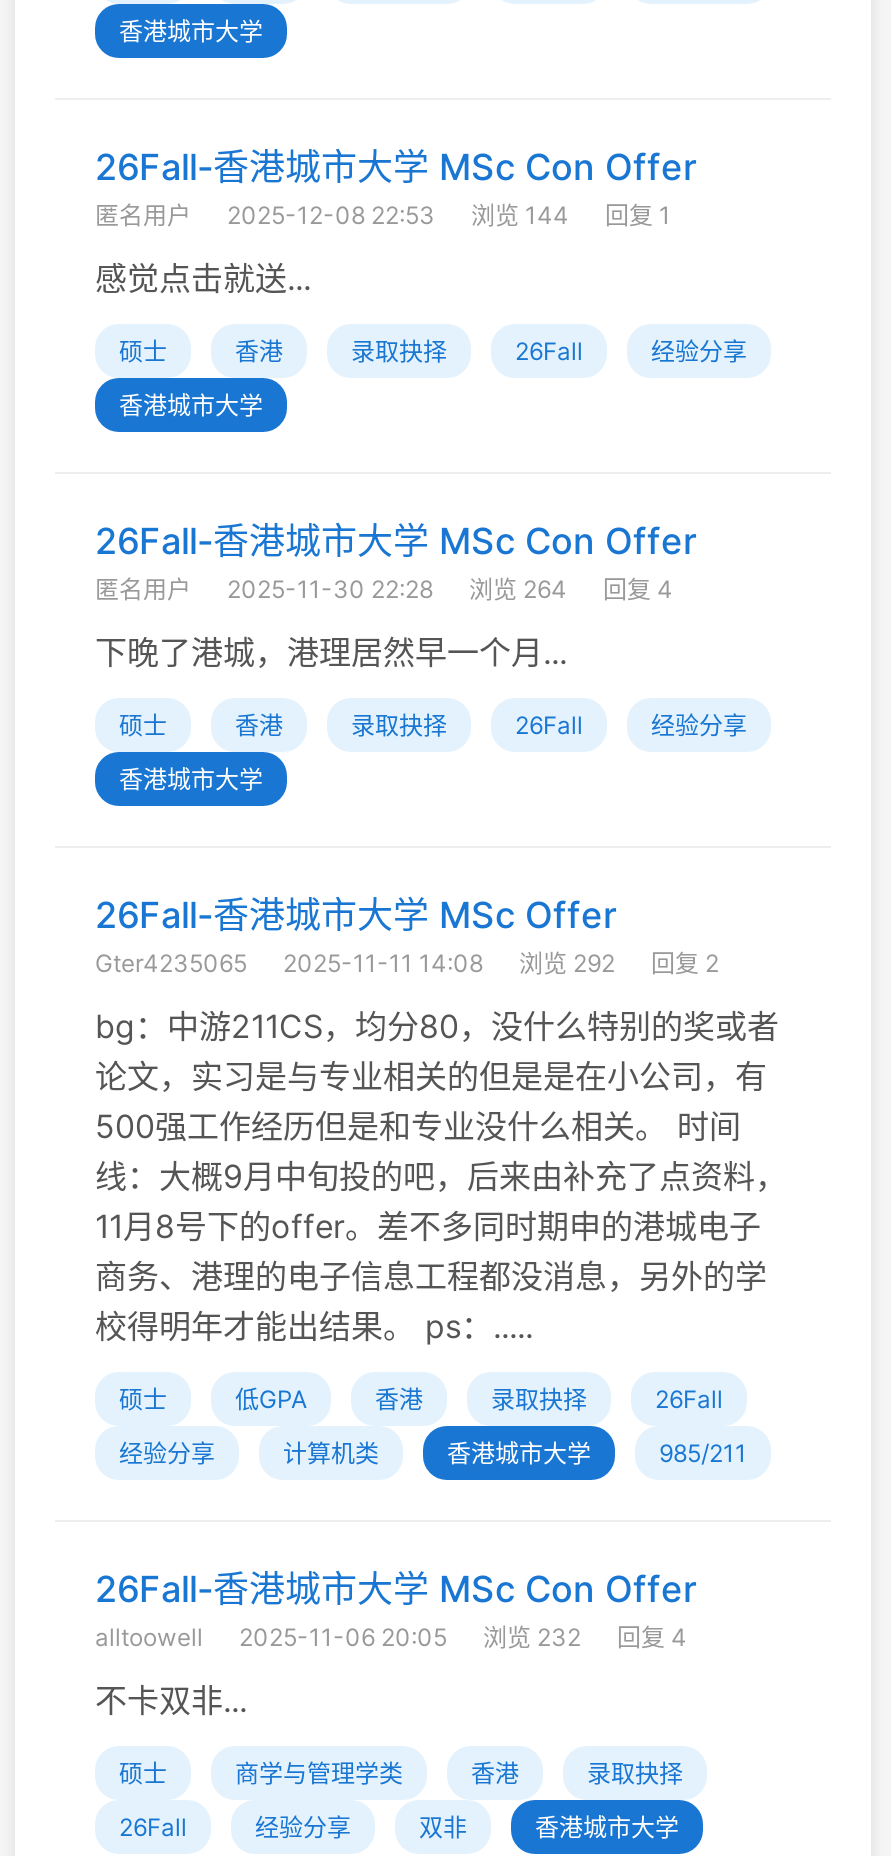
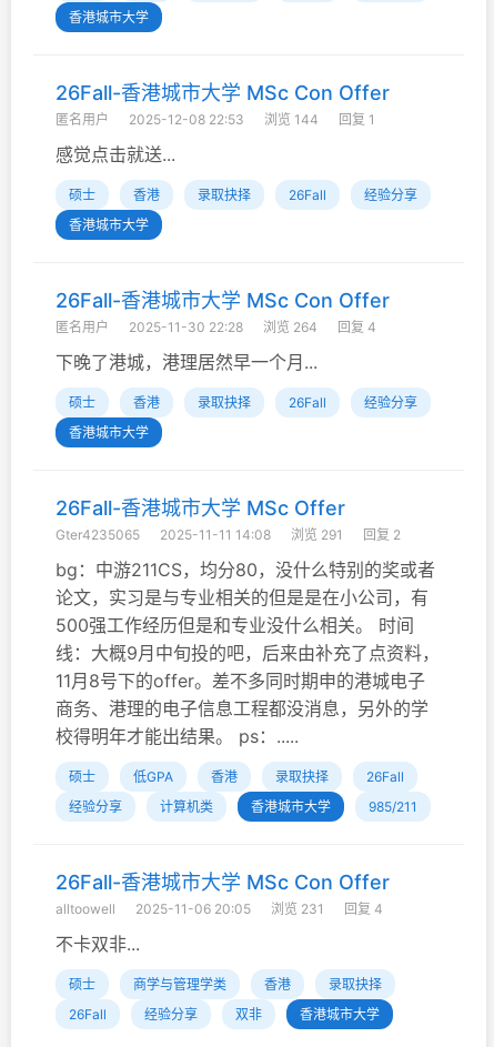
- Gter4235065 2025-11-11 14:08 浏览 292 回复 2
+ Gter4235065 2025-11-11 14:08 浏览 291 回复 2

- alltoowell 2025-11-06 20:05 浏览 232 回复 4
+ alltoowell 2025-11-06 20:05 浏览 231 回复 4
